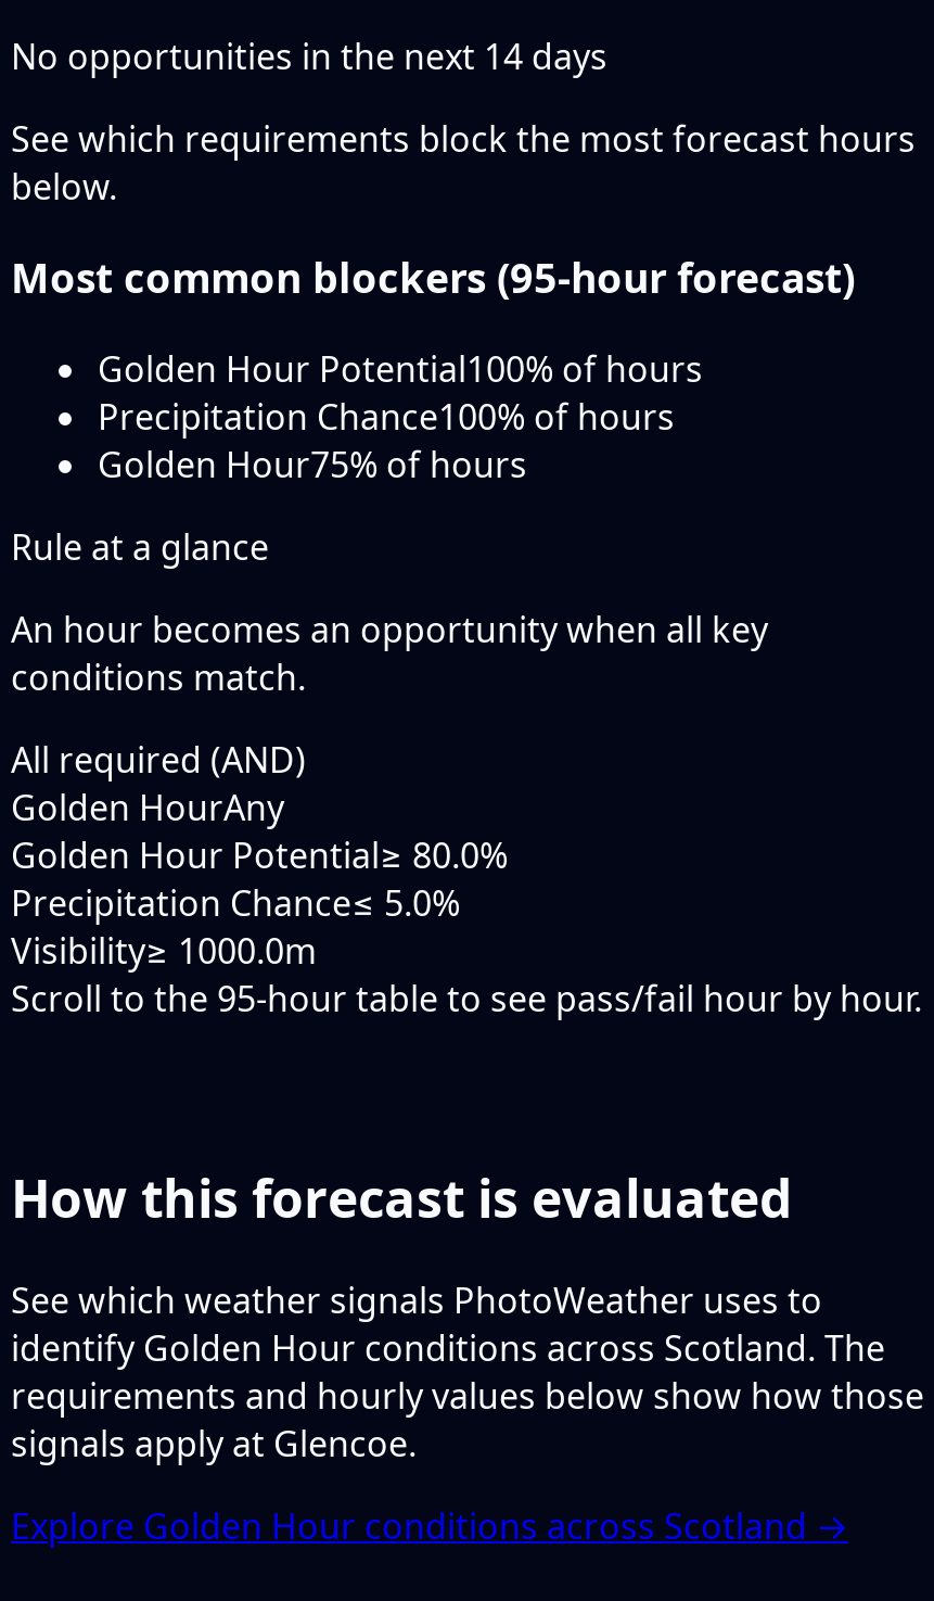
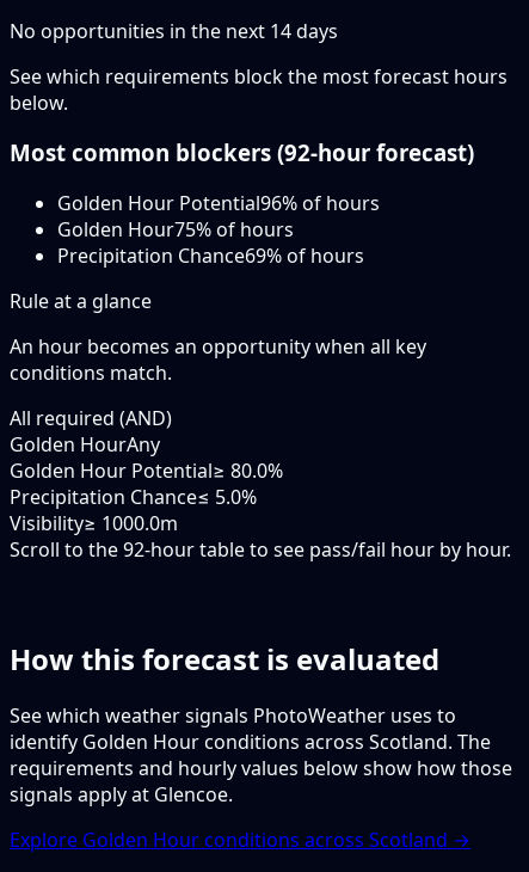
- Most common blockers (95-hour forecast)
+ Most common blockers (92-hour forecast)

- Golden Hour Potential100% of hours
- Precipitation Chance100% of hours
+ Golden Hour Potential96% of hours

moved up: Golden Hour75% of hours

+ Precipitation Chance69% of hours

- Scroll to the 95-hour table to see pass/fail hour by hour.
+ Scroll to the 92-hour table to see pass/fail hour by hour.
